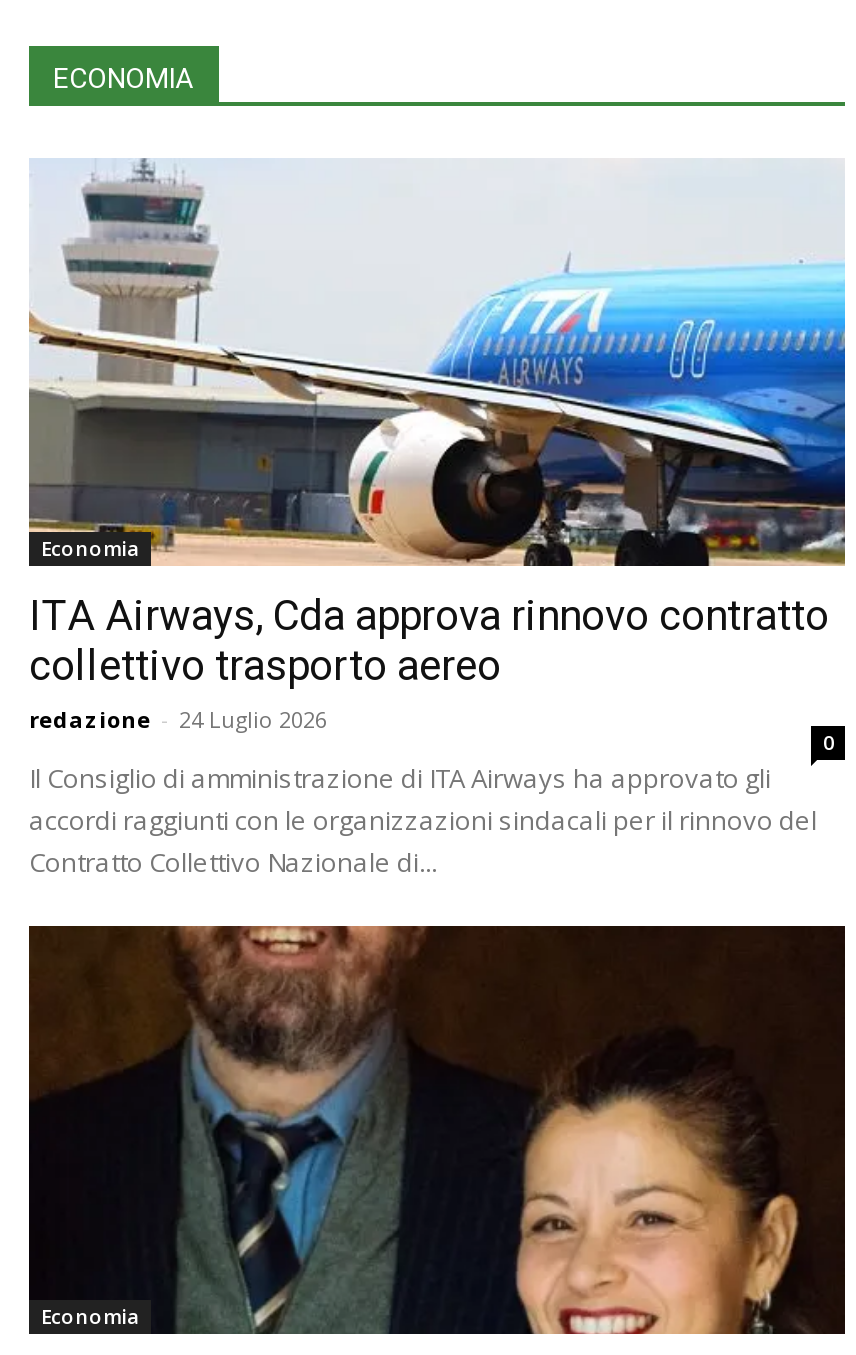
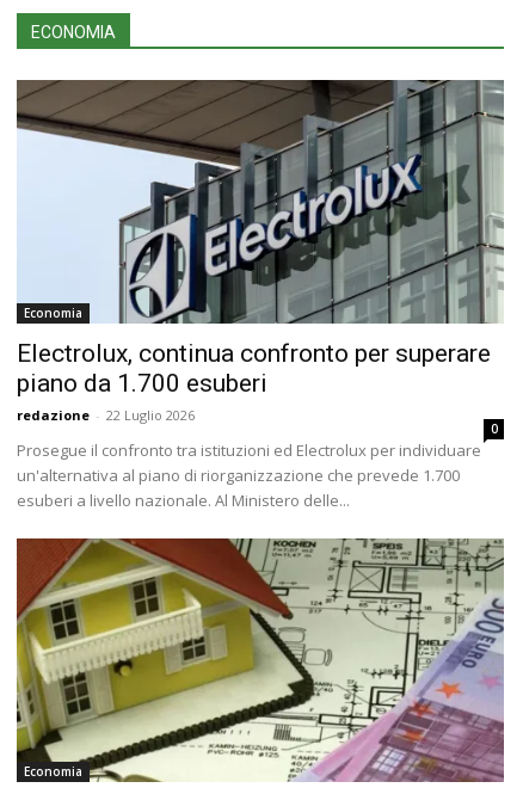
- [image]
- ITA Airways, Cda approva rinnovo contratto
- collettivo trasporto aereo
- redazione - 24 Luglio 2026
+ [image]
+ Electrolux, continua confronto per superare
+ piano da 1.700 esuberi
+ redazione - 22 Luglio 2026

- Il Consiglio di amministrazione di ITA Airways ha approvato gli
- accordi raggiunti con le organizzazioni sindacali per il rinnovo del
- Contratto Collettivo Nazionale di...
+ Prosegue il confronto tra istituzioni ed Electrolux per individuare
+ un'alternativa al piano di riorganizzazione che prevede 1.700
+ esuberi a livello nazionale. Al Ministero delle...

- [image]
+ [image]
